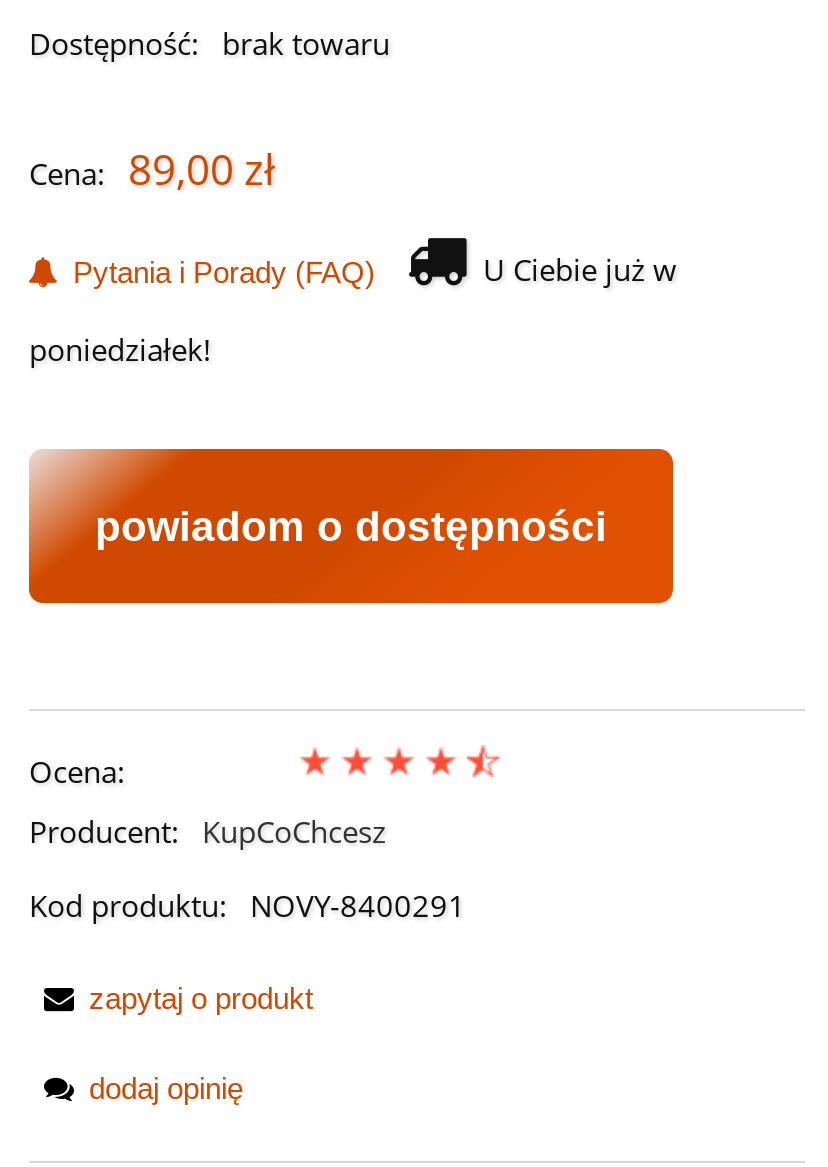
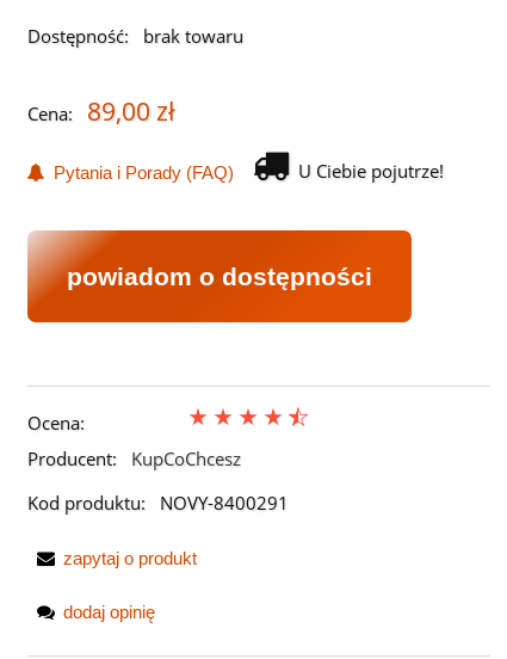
- U Ciebie już w
- poniedziałek!
+ U Ciebie pojutrze!
